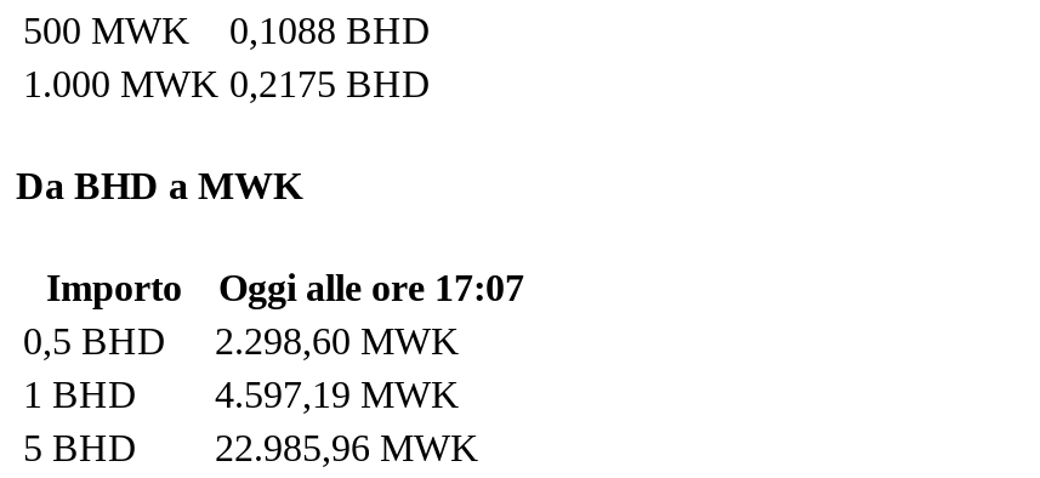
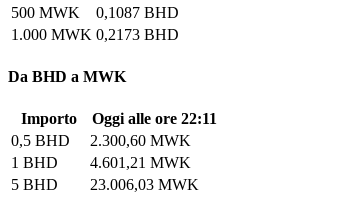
- 500 MWK 0,1088 BHD
+ 500 MWK 0,1087 BHD

- 1.000 MWK 0,2175 BHD
+ 1.000 MWK 0,2173 BHD

- Importo Oggi alle ore 17:07
+ Importo Oggi alle ore 22:11

- 0,5 BHD 2.298,60 MWK
+ 0,5 BHD 2.300,60 MWK

- 1 BHD 4.597,19 MWK
+ 1 BHD 4.601,21 MWK

- 5 BHD 22.985,96 MWK
+ 5 BHD 23.006,03 MWK
